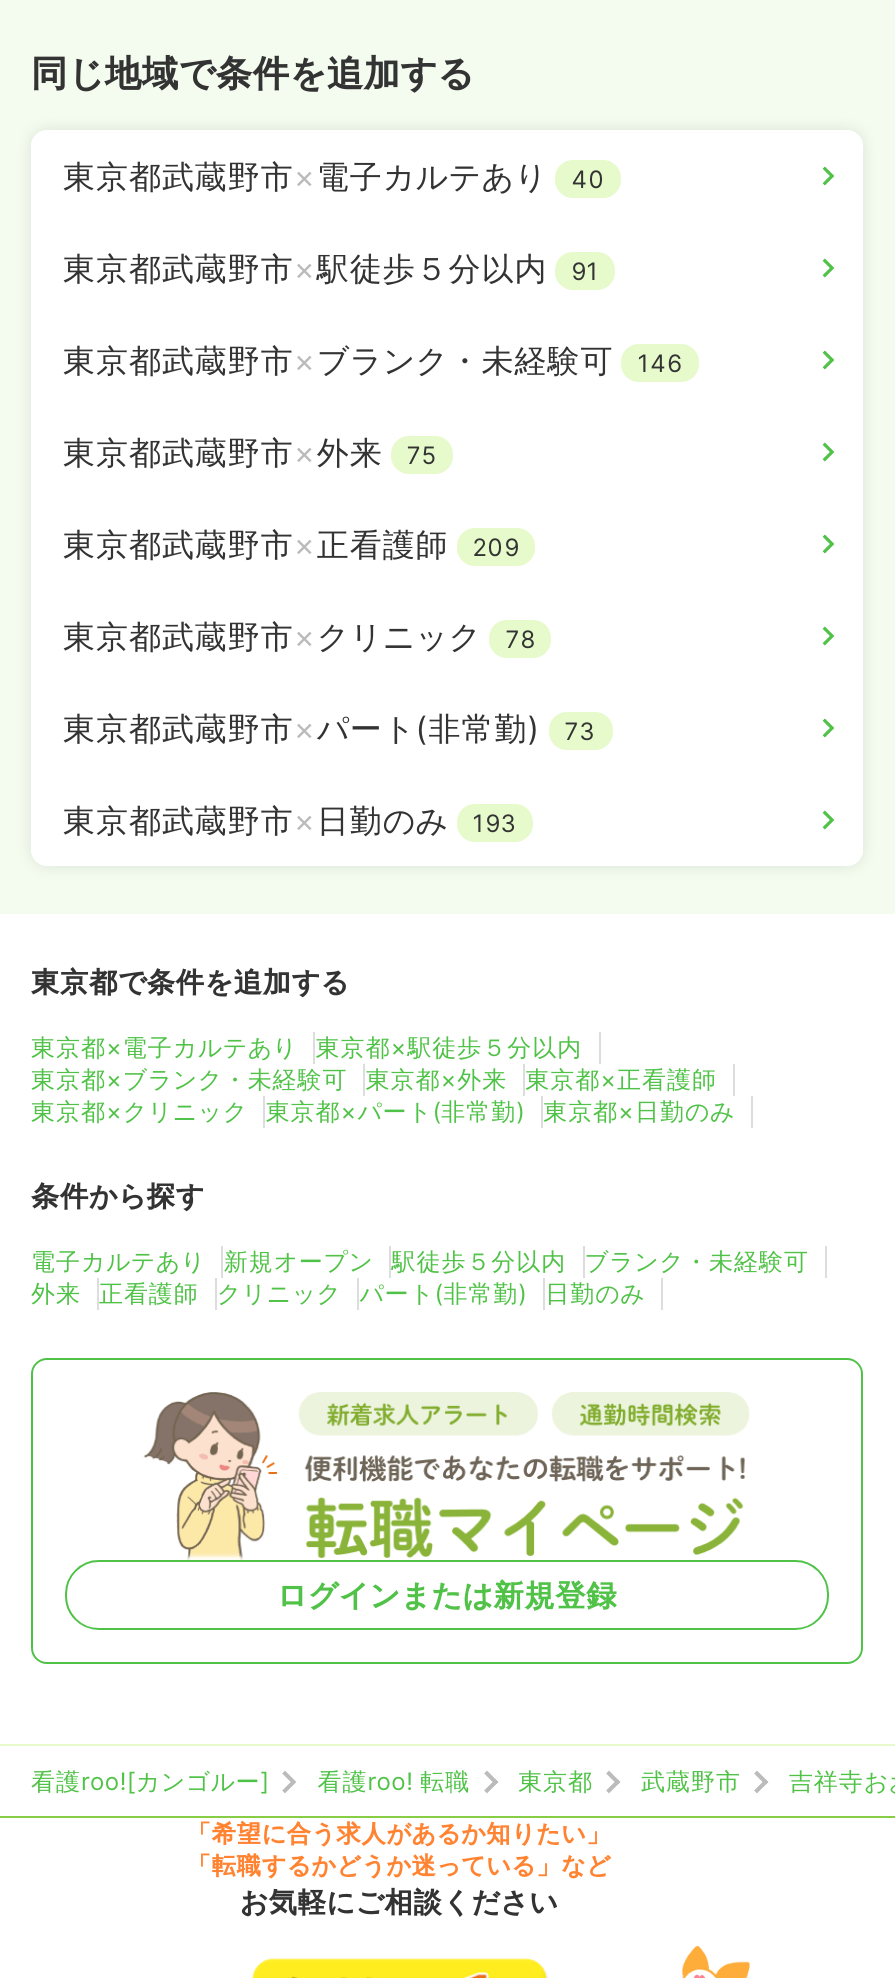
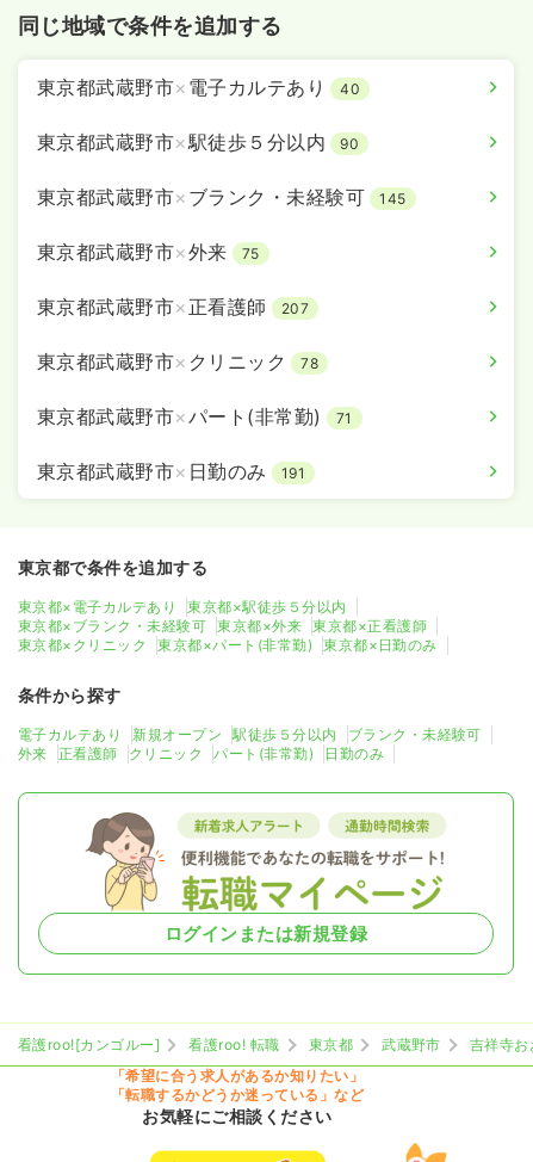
- 東京都武蔵野市×駅徒歩５分以内 91
+ 東京都武蔵野市×駅徒歩５分以内 90

- 東京都武蔵野市×ブランク・未経験可 146
+ 東京都武蔵野市×ブランク・未経験可 145

- 東京都武蔵野市×正看護師 209
+ 東京都武蔵野市×正看護師 207

- 東京都武蔵野市×パート(非常勤) 73
+ 東京都武蔵野市×パート(非常勤) 71

- 東京都武蔵野市×日勤のみ 193
+ 東京都武蔵野市×日勤のみ 191
